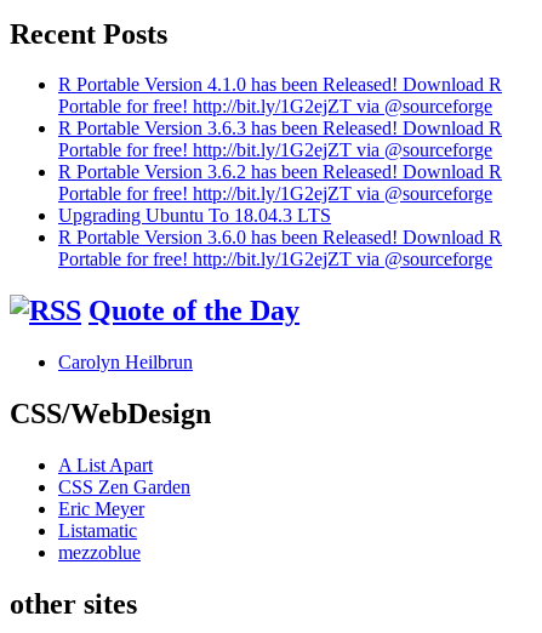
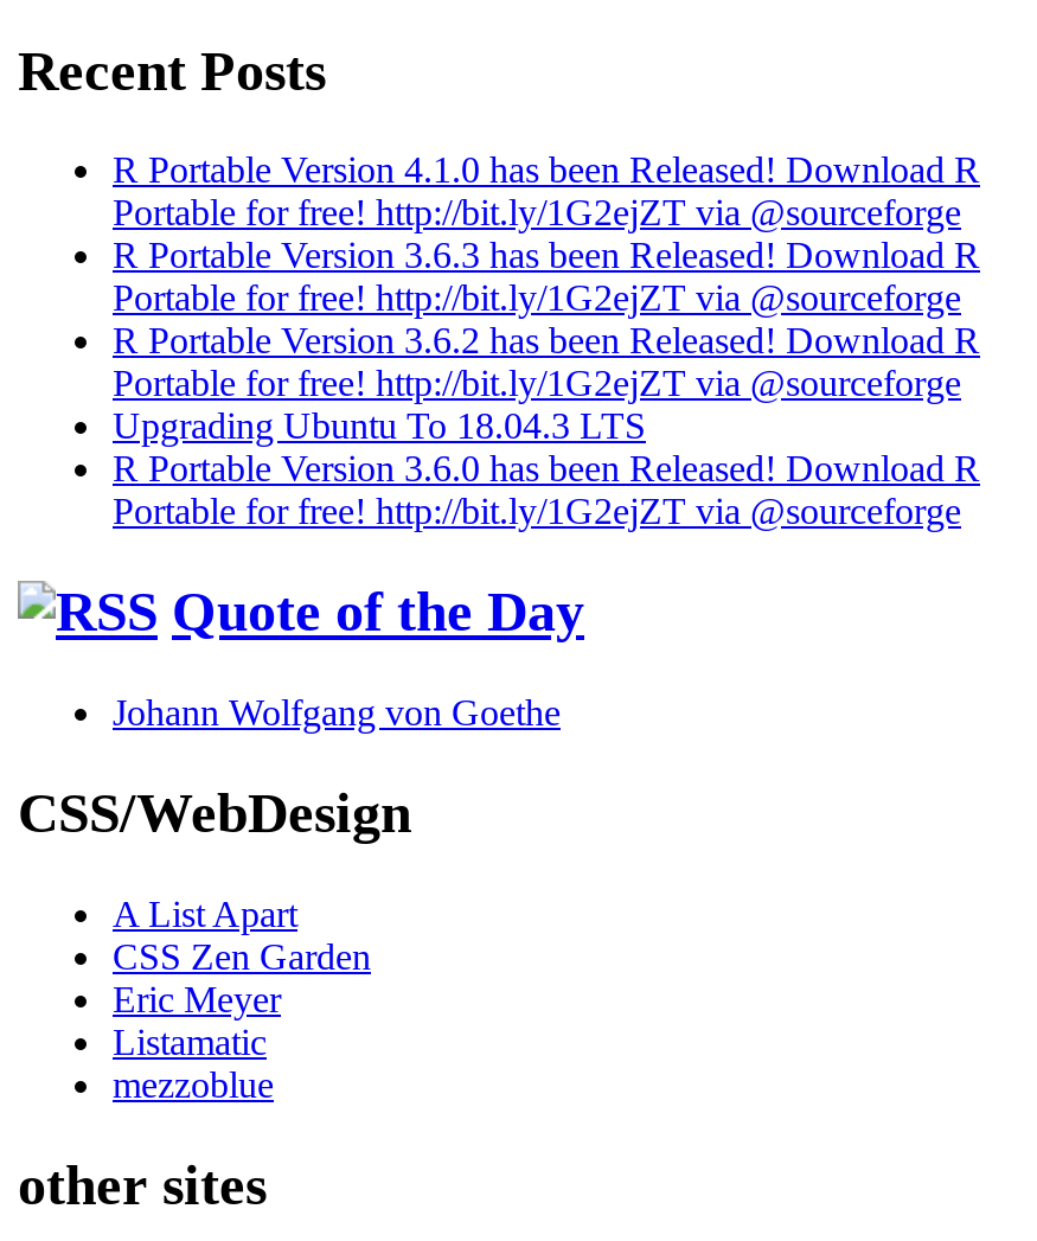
- Carolyn Heilbrun
+ Johann Wolfgang von Goethe
